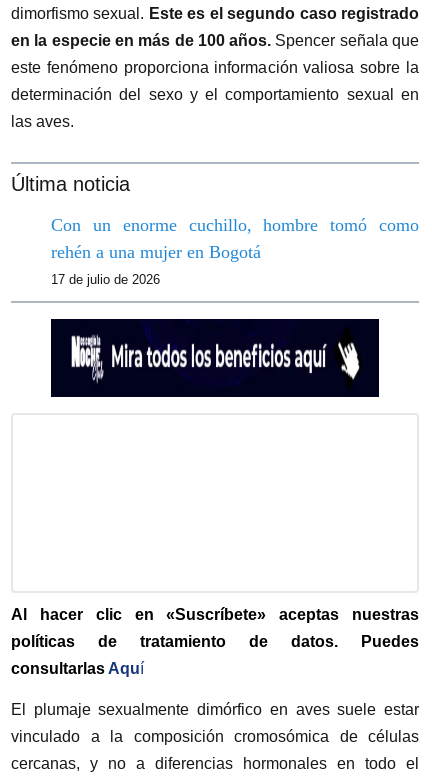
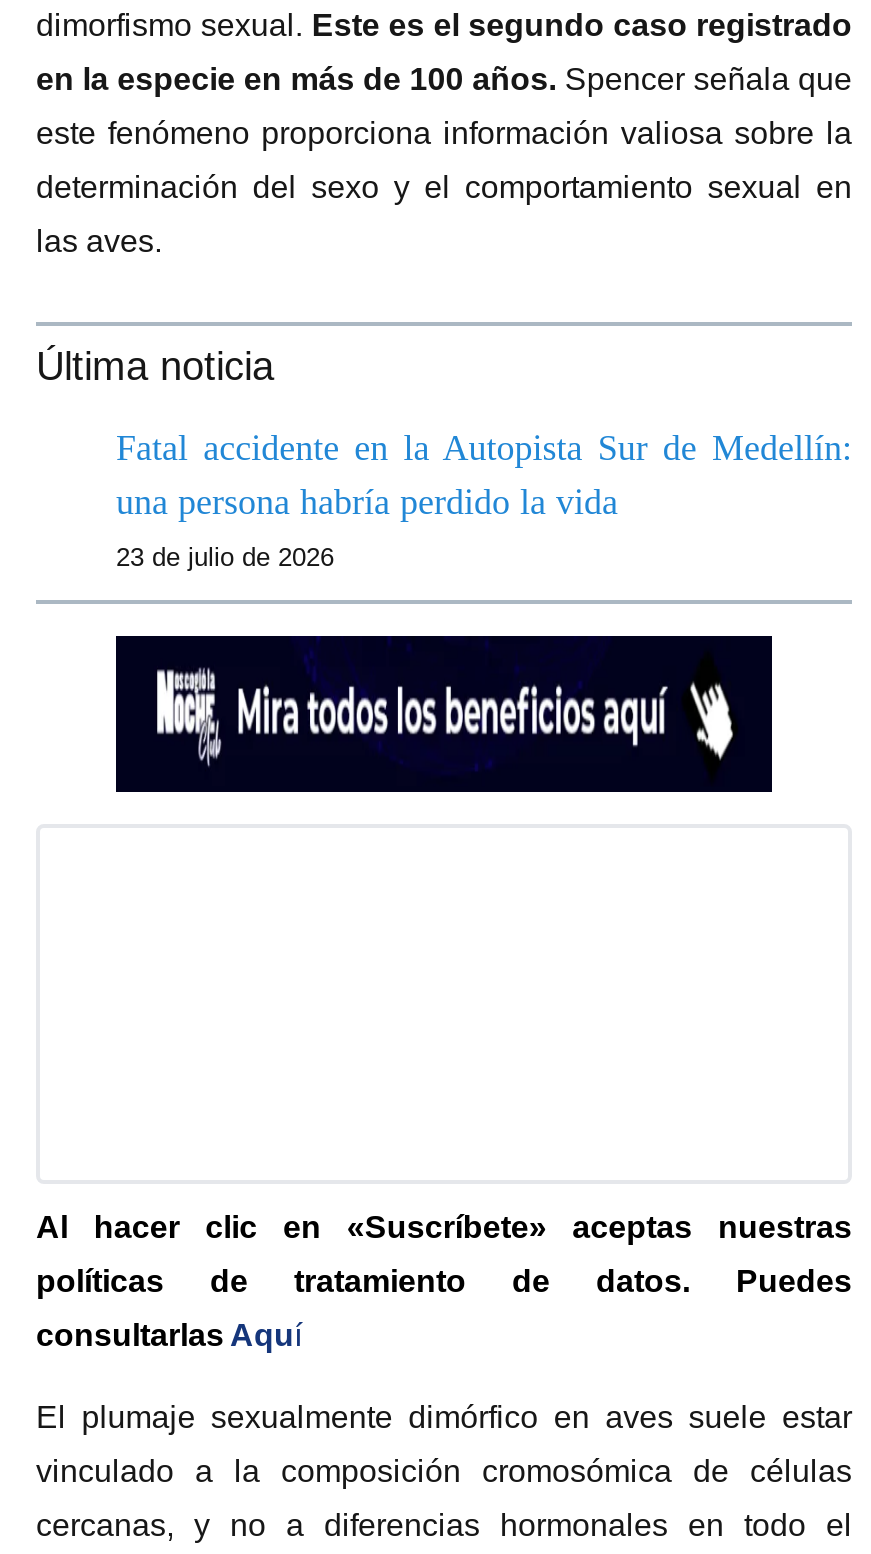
- Con un enorme cuchillo, hombre tomó como
- rehén a una mujer en Bogotá
+ Fatal accidente en la Autopista Sur de Medellín:
+ una persona habría perdido la vida

- 17 de julio de 2026
+ 23 de julio de 2026
